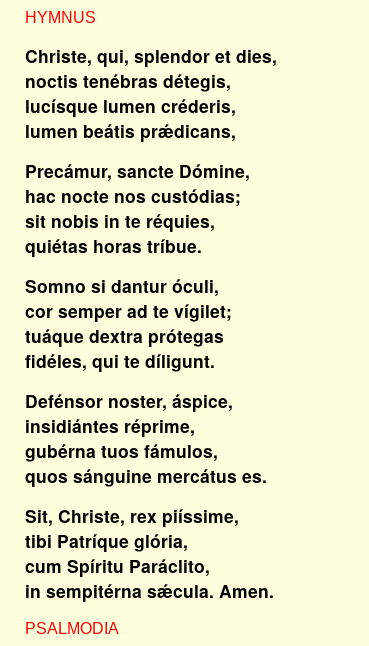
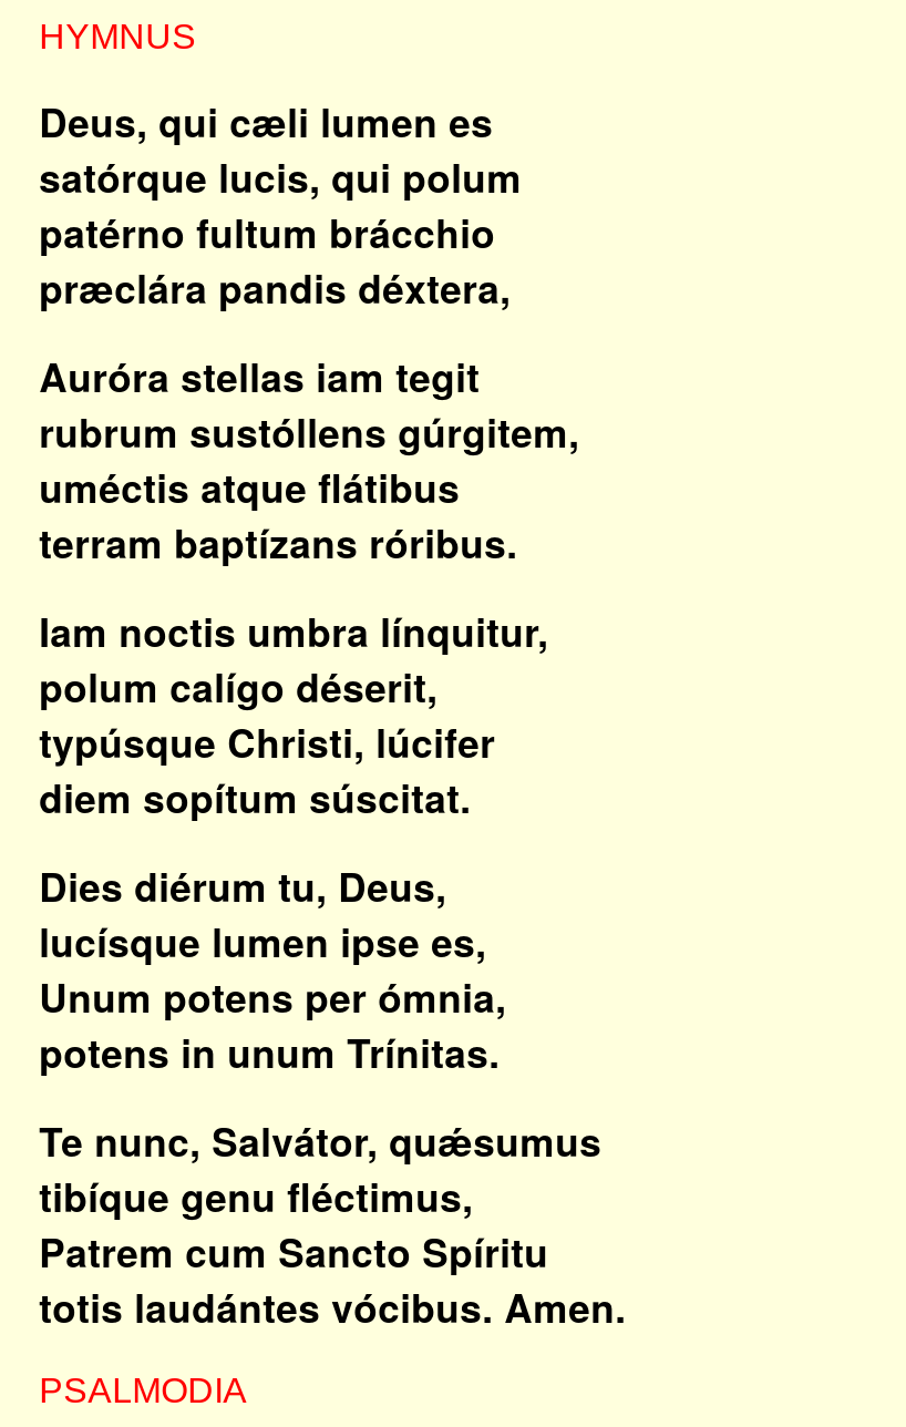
- Christe, qui, splendor et dies,
- noctis tenébras détegis,
- lucísque lumen créderis,
- lumen beátis prǽdicans,
+ Deus, qui cæli lumen es
+ satórque lucis, qui polum
+ patérno fultum brácchio
+ præclára pandis déxtera,

- Precámur, sancte Dómine,
- hac nocte nos custódias;
- sit nobis in te réquies,
- quiétas horas tríbue.
+ Auróra stellas iam tegit
+ rubrum sustóllens gúrgitem,
+ uméctis atque flátibus
+ terram baptízans róribus.

- Somno si dantur óculi,
- cor semper ad te vígilet;
- tuáque dextra prótegas
- fidéles, qui te díligunt.
+ Iam noctis umbra línquitur,
+ polum calígo déserit,
+ typúsque Christi, lúcifer
+ diem sopítum súscitat.

- Defénsor noster, áspice,
- insidiántes réprime,
- gubérna tuos fámulos,
- quos sánguine mercátus es.
+ Dies diérum tu, Deus,
+ lucísque lumen ipse es,
+ Unum potens per ómnia,
+ potens in unum Trínitas.

- Sit, Christe, rex piíssime,
- tibi Patríque glória,
- cum Spíritu Paráclito,
- in sempitérna sǽcula. Amen.
+ Te nunc, Salvátor, quǽsumus
+ tibíque genu fléctimus,
+ Patrem cum Sancto Spíritu
+ totis laudántes vócibus. Amen.
